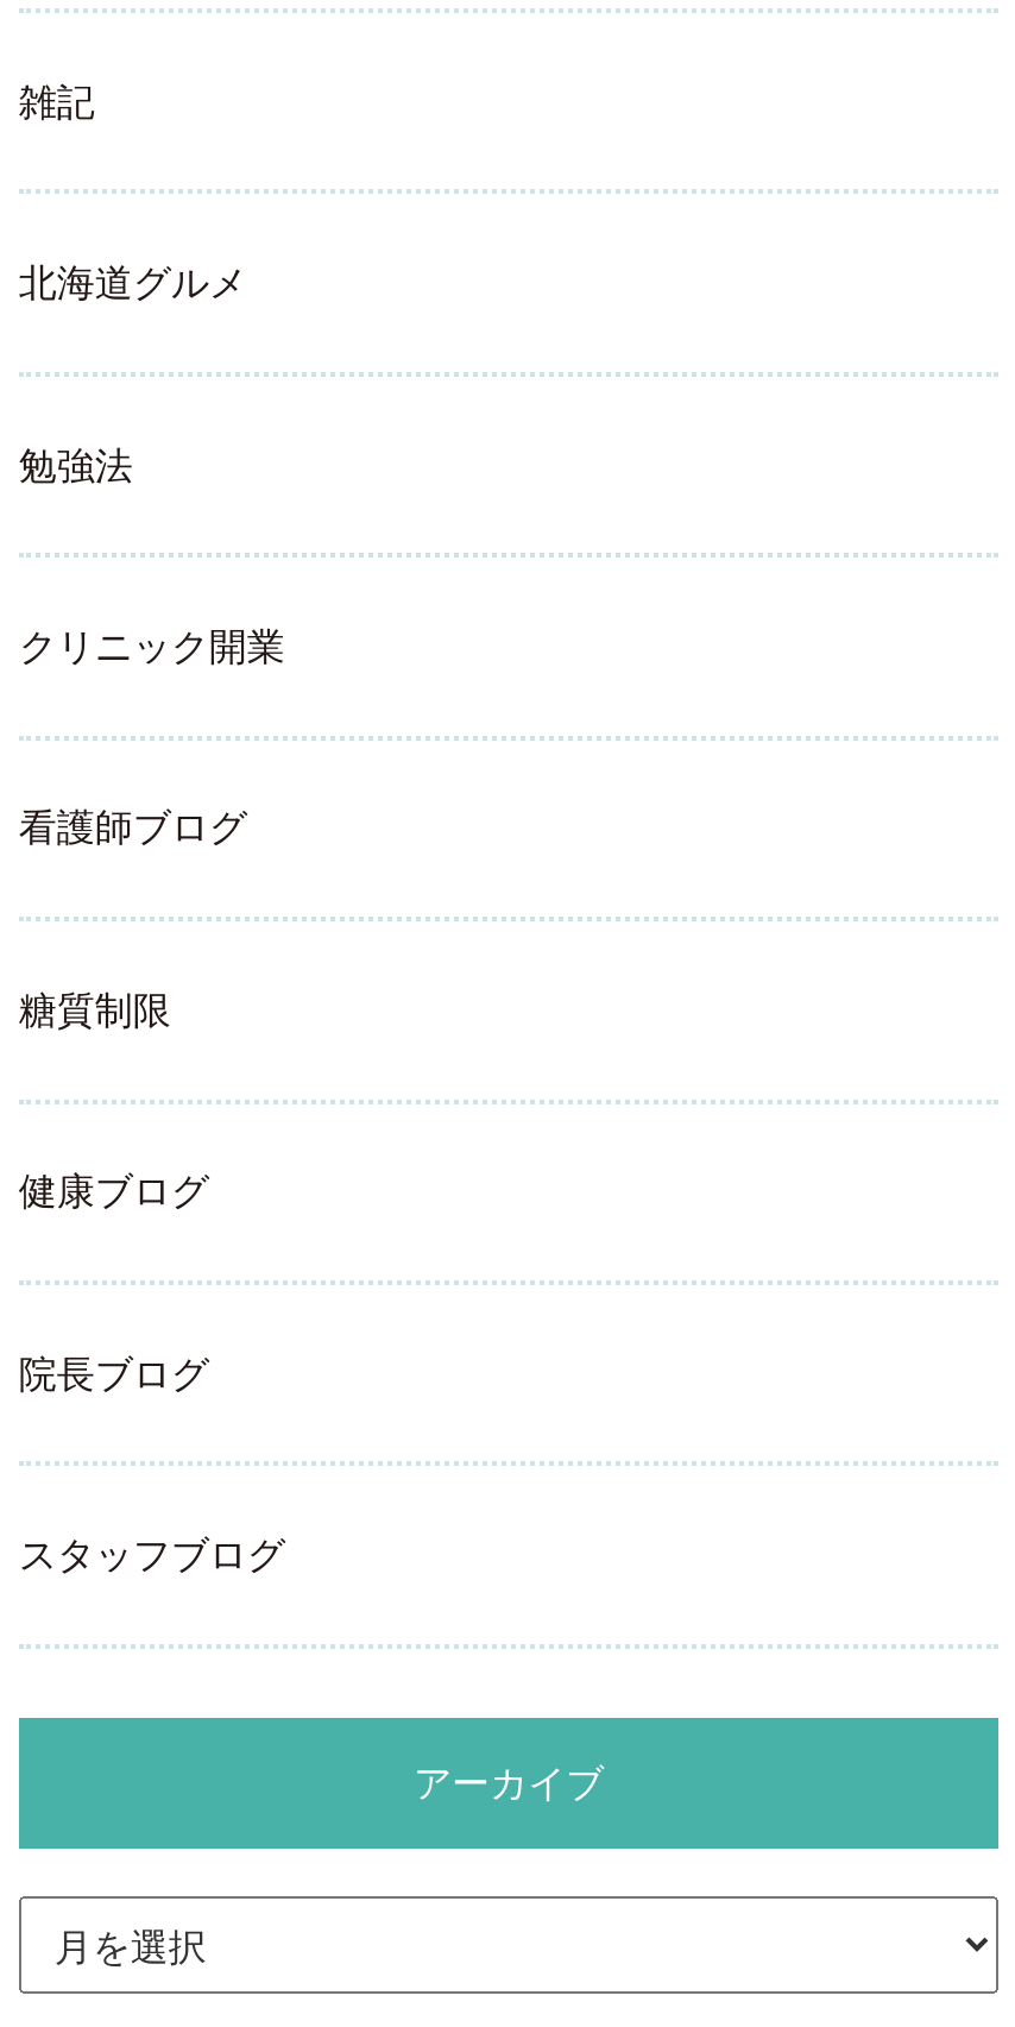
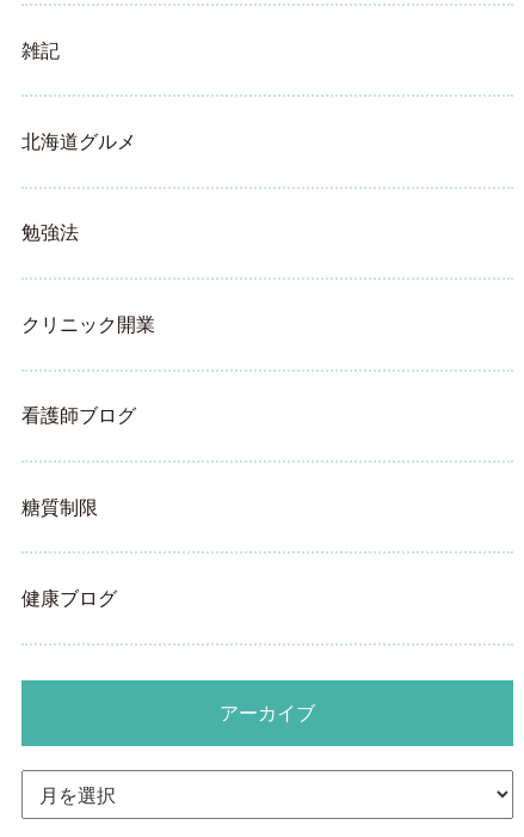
- 院長ブログ

- スタッフブログ
